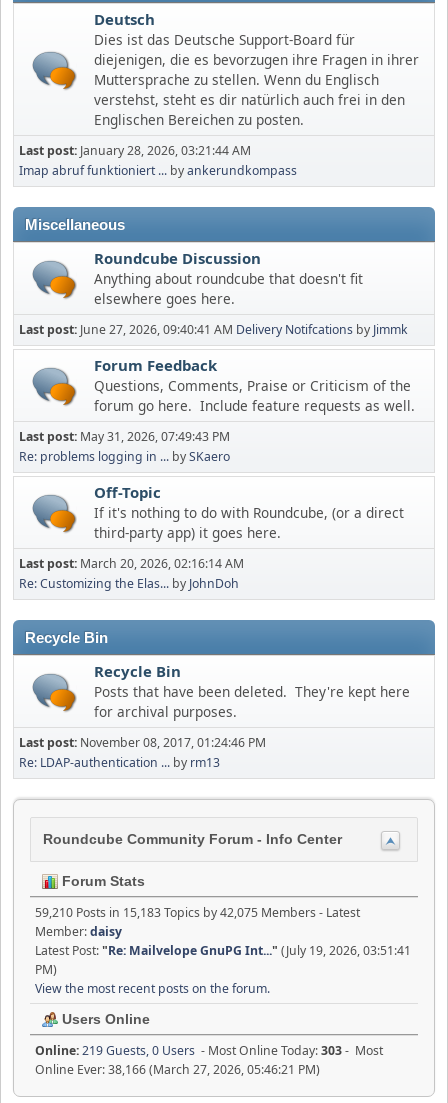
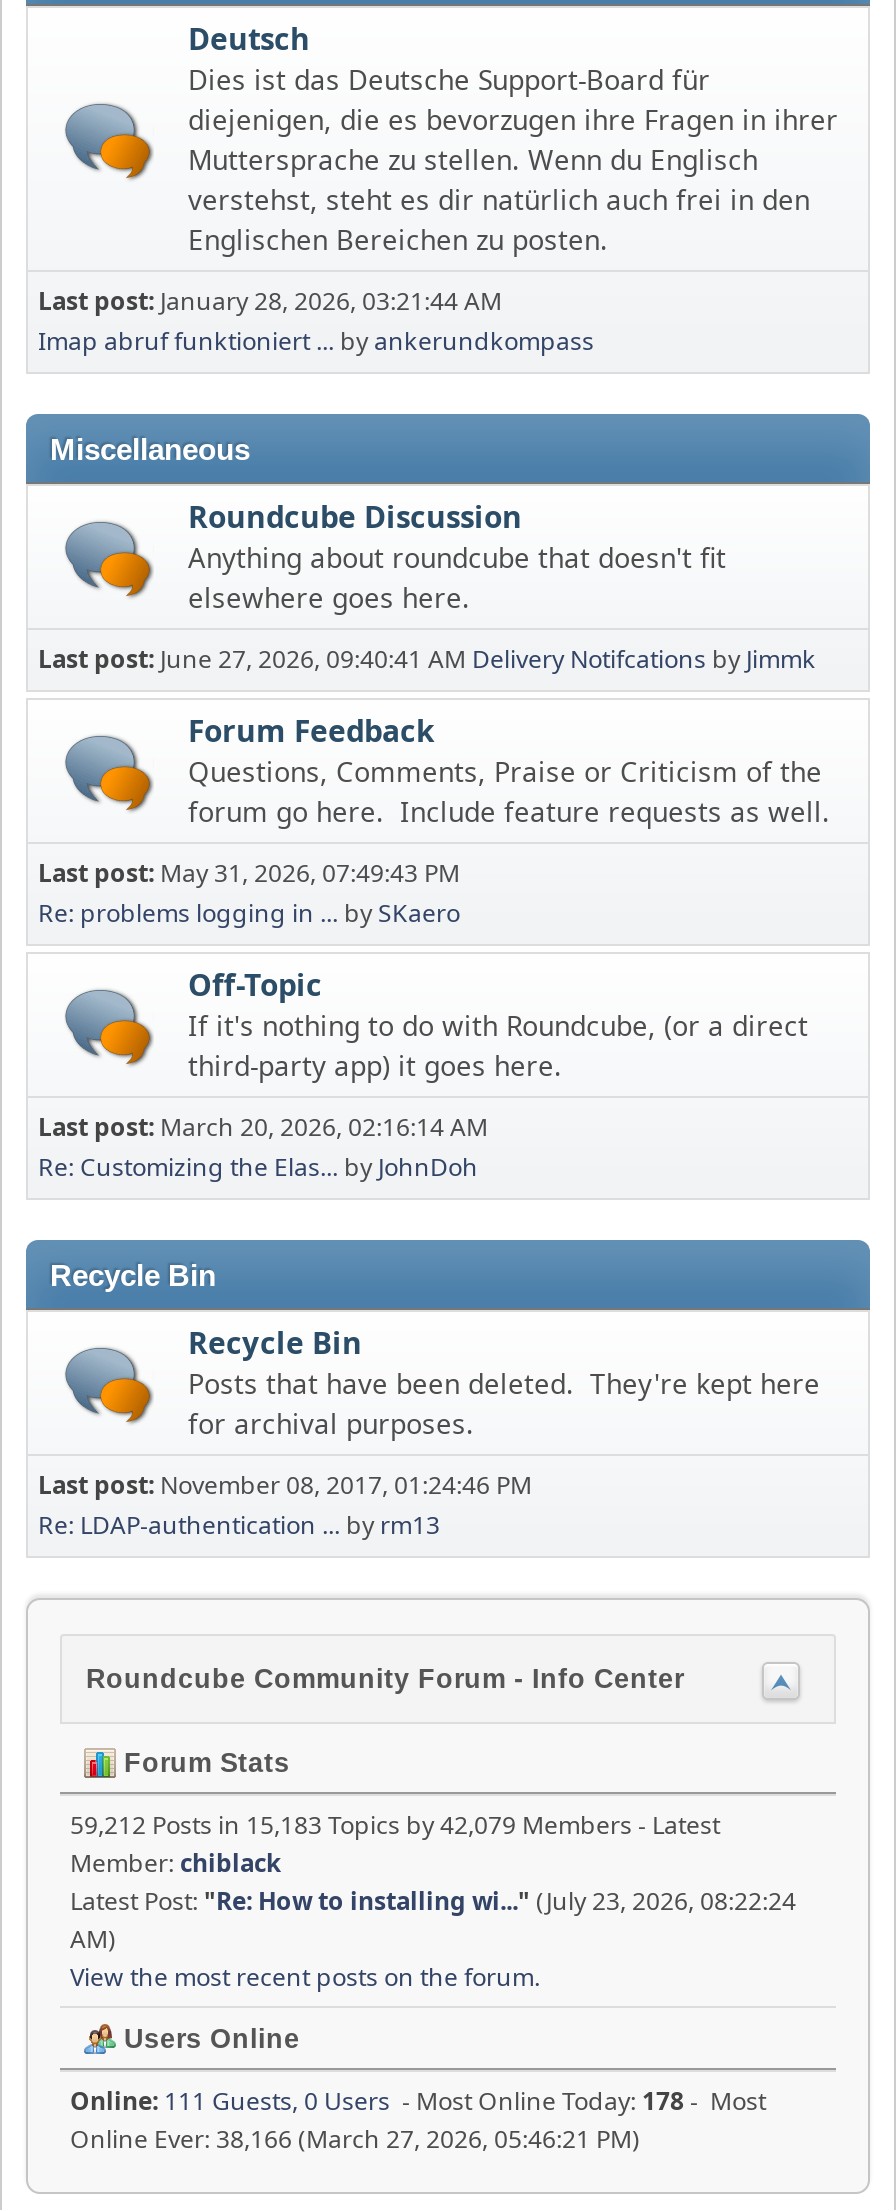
- 59,210 Posts in 15,183 Topics by 42,075 Members - Latest
- Member: daisy
- Latest Post: "Re: Mailvelope GnuPG Int..." (July 19, 2026, 03:51:41
- PM)
+ 59,212 Posts in 15,183 Topics by 42,079 Members - Latest
+ Member: chiblack
+ Latest Post: "Re: How to installing wi..." (July 23, 2026, 08:22:24
+ AM)

- Online: 219 Guests, 0 Users - Most Online Today: 303 - Most
+ Online: 111 Guests, 0 Users - Most Online Today: 178 - Most
